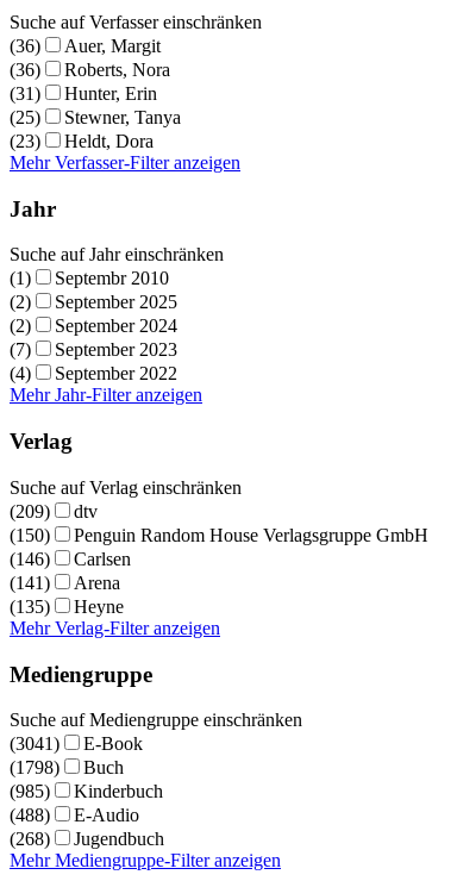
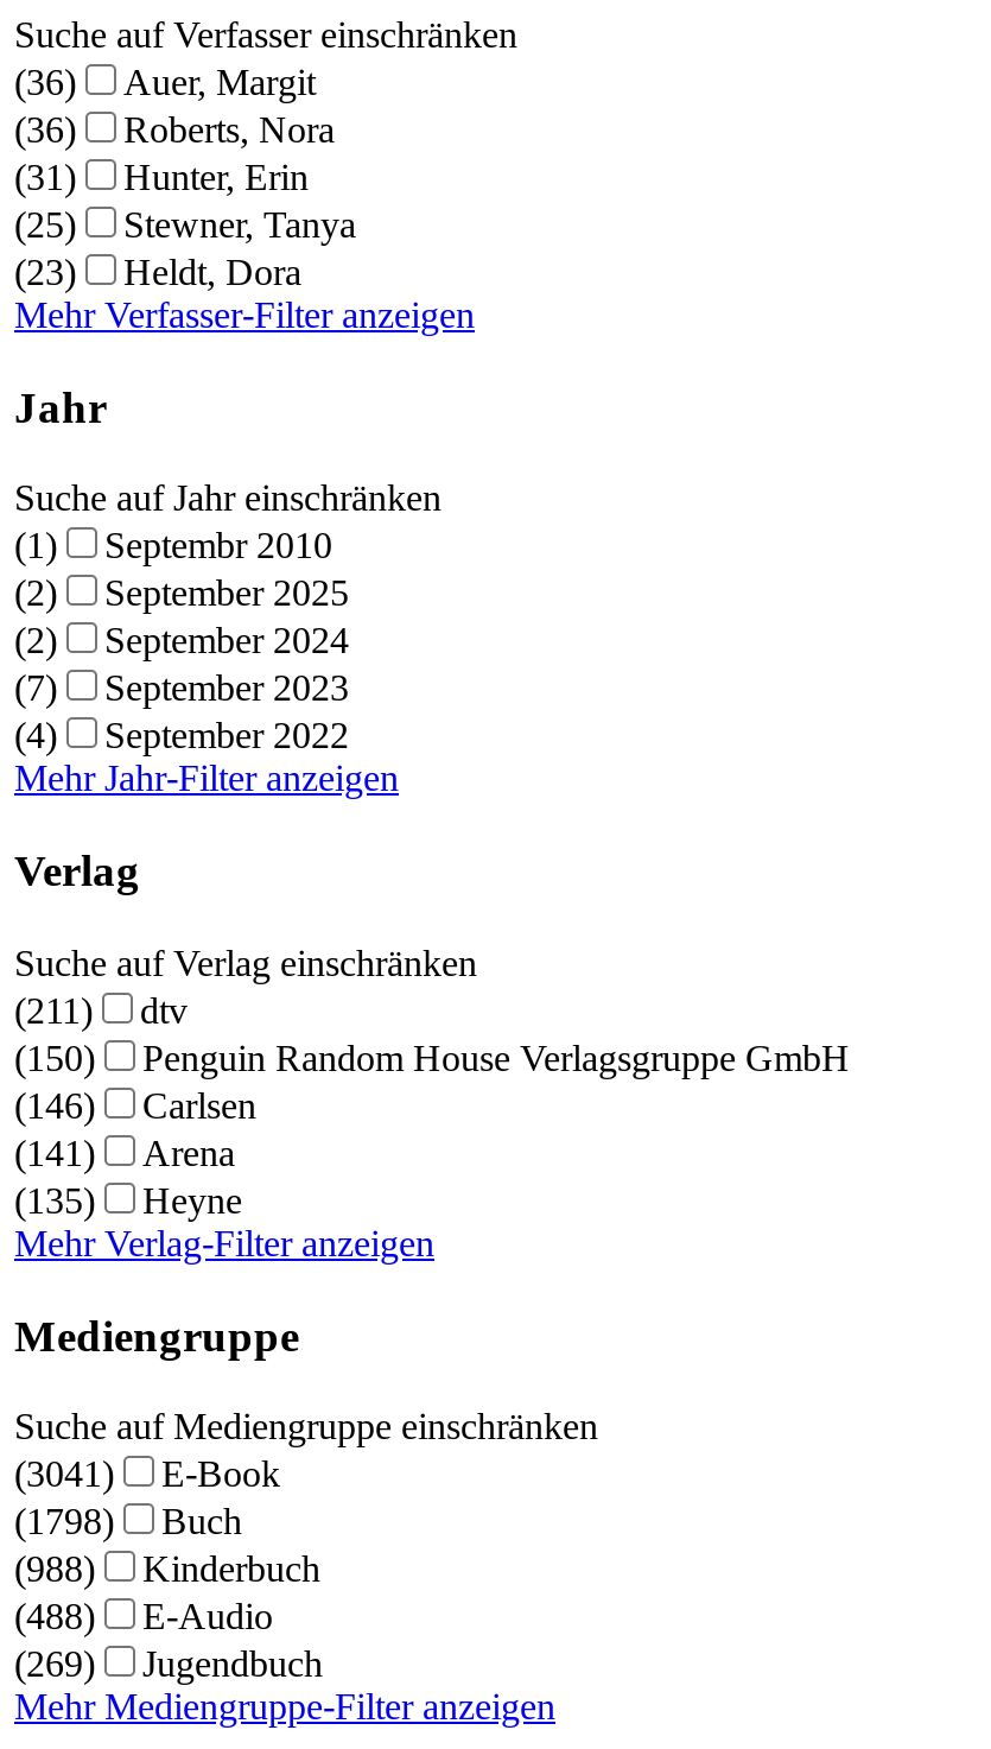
- (209) dtv
+ (211) dtv

- (985) Kinderbuch
+ (988) Kinderbuch

- (268) Jugendbuch
+ (269) Jugendbuch
